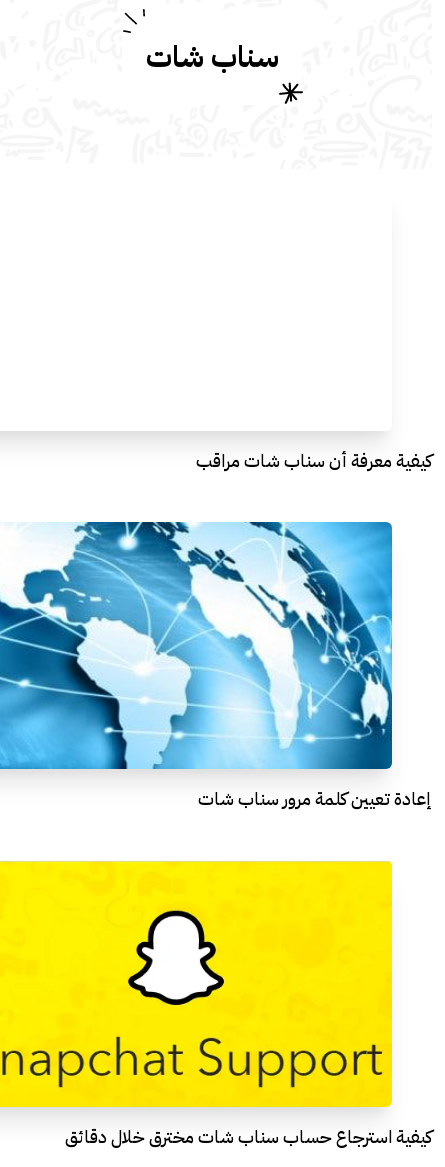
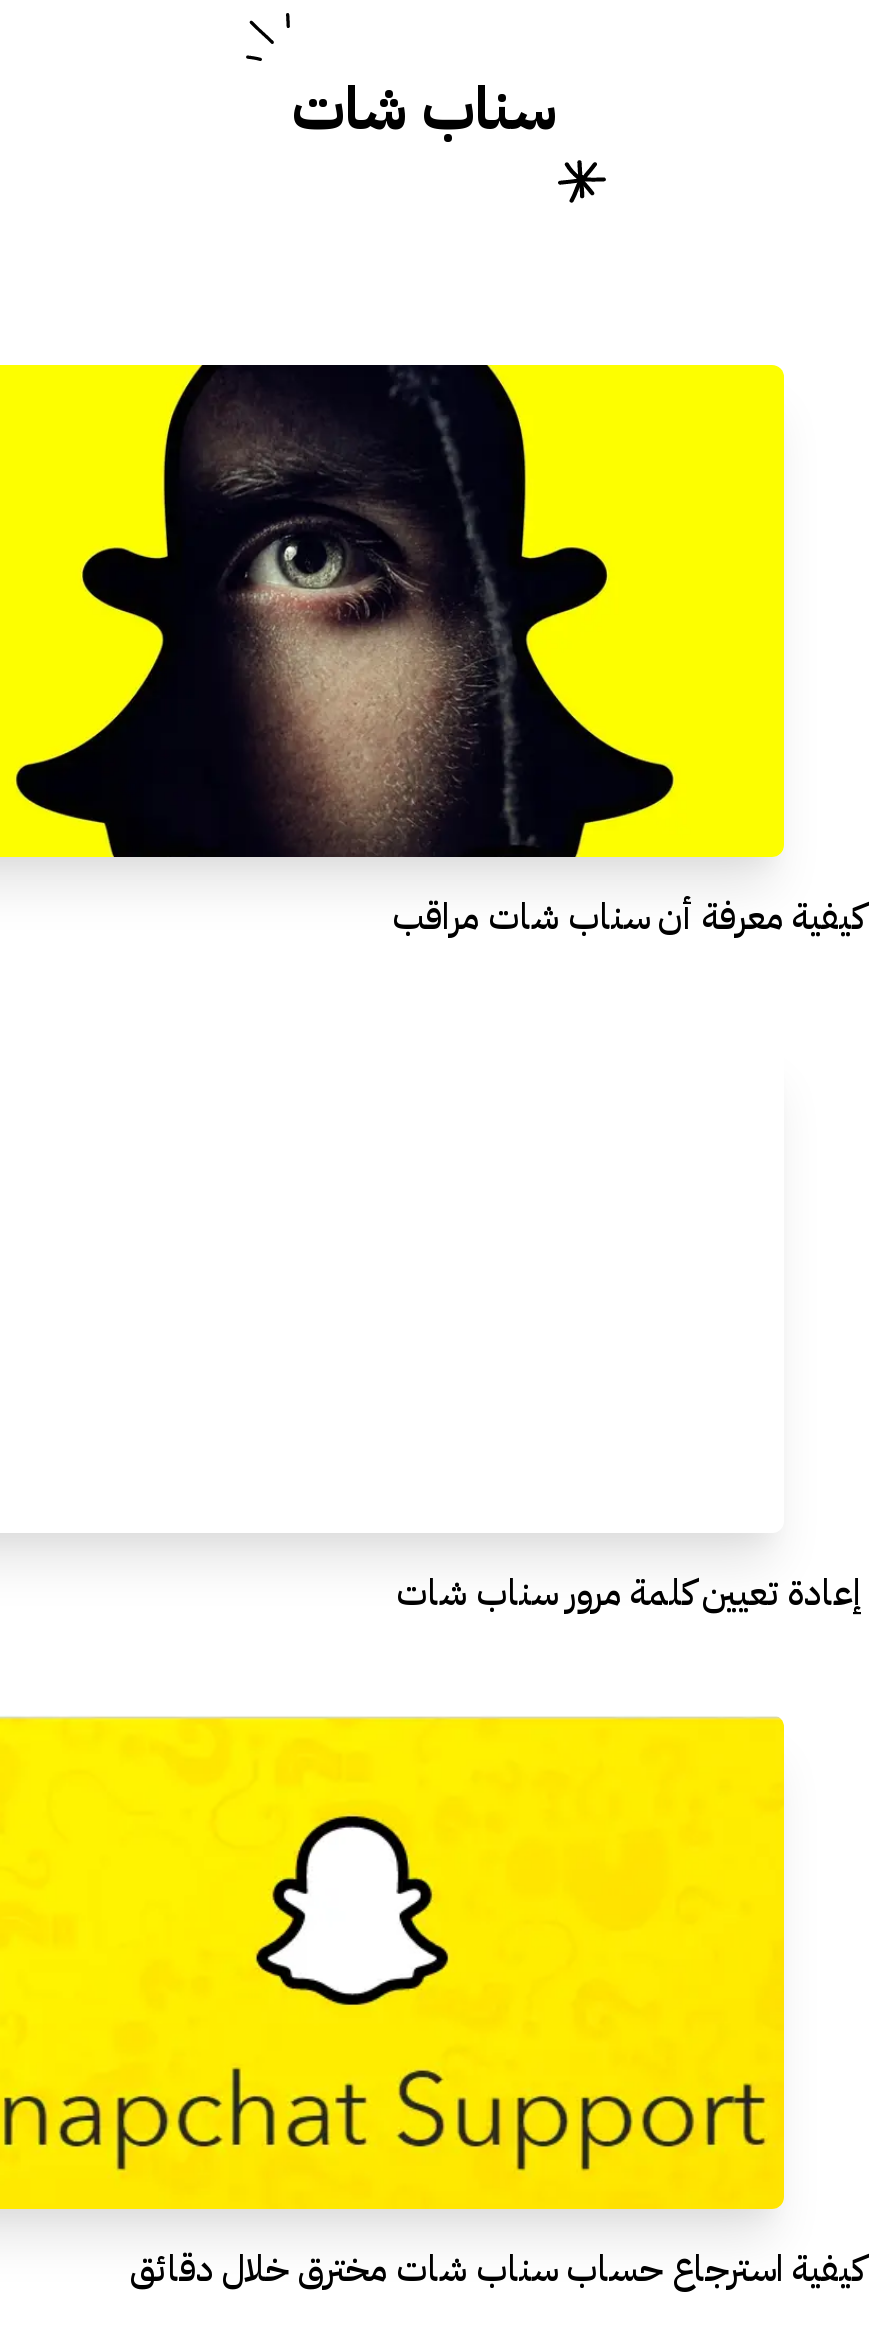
+ [image]

- [image]
